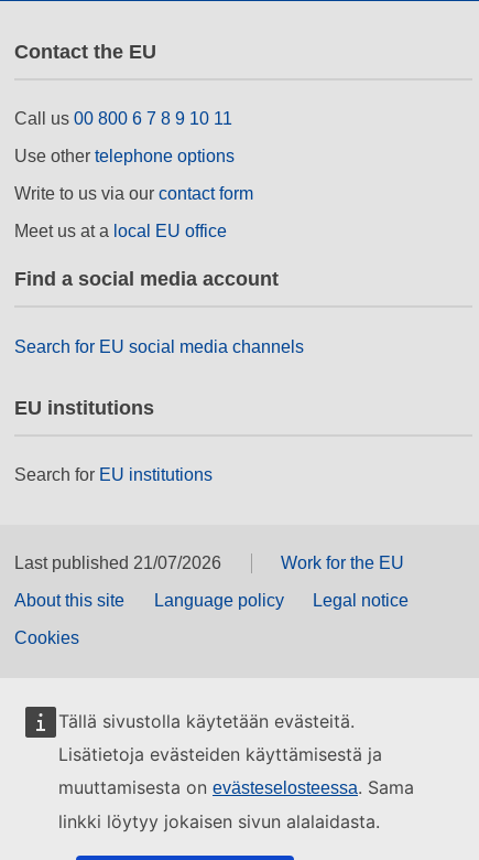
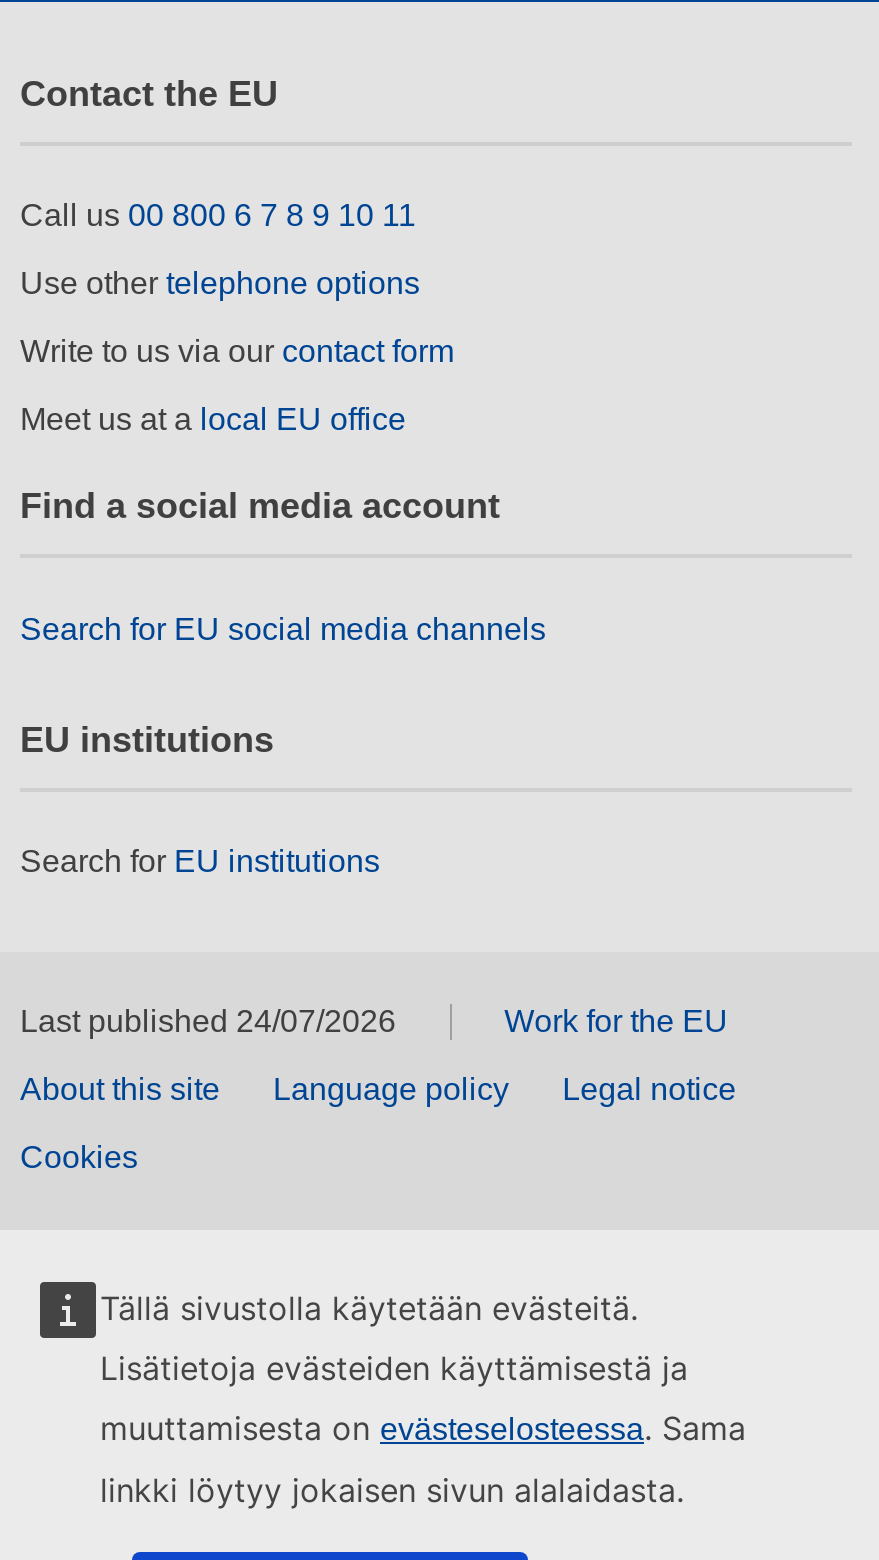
- Last published 21/07/2026
+ Last published 24/07/2026
